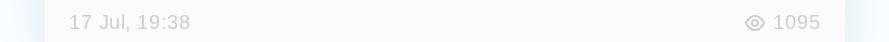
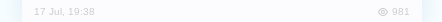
- 1095
+ 981
